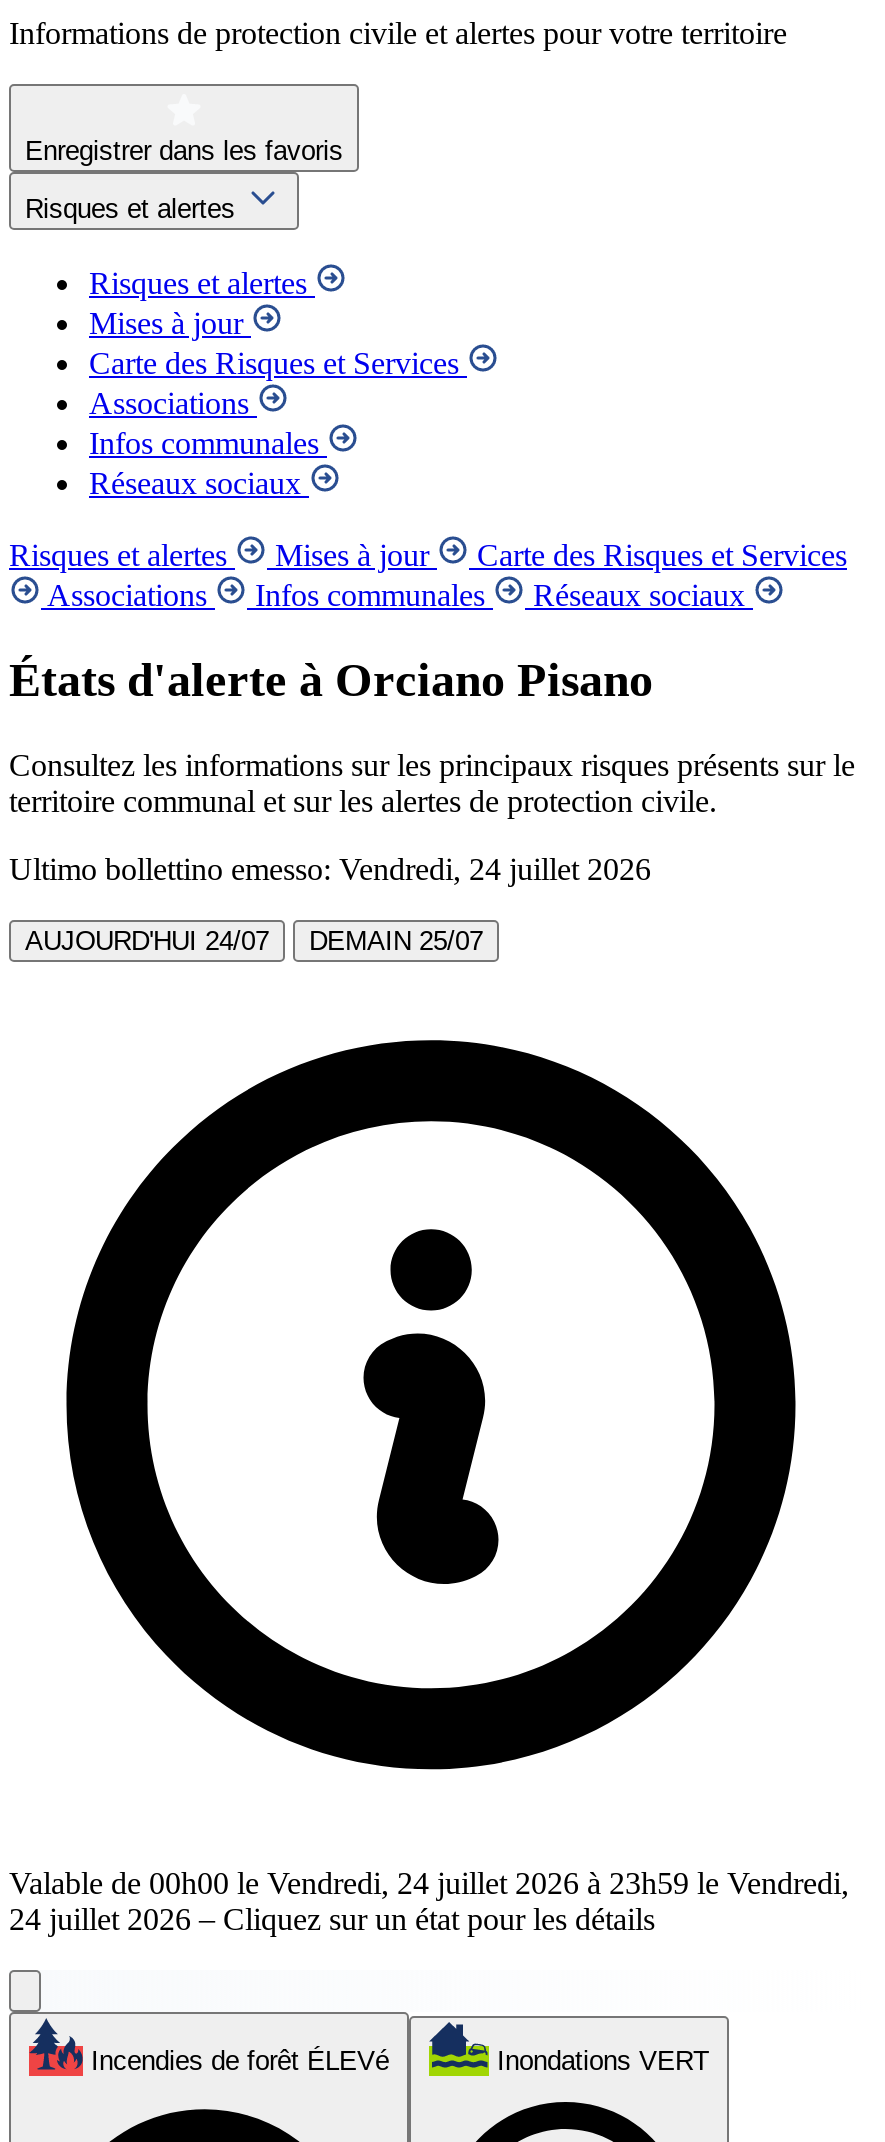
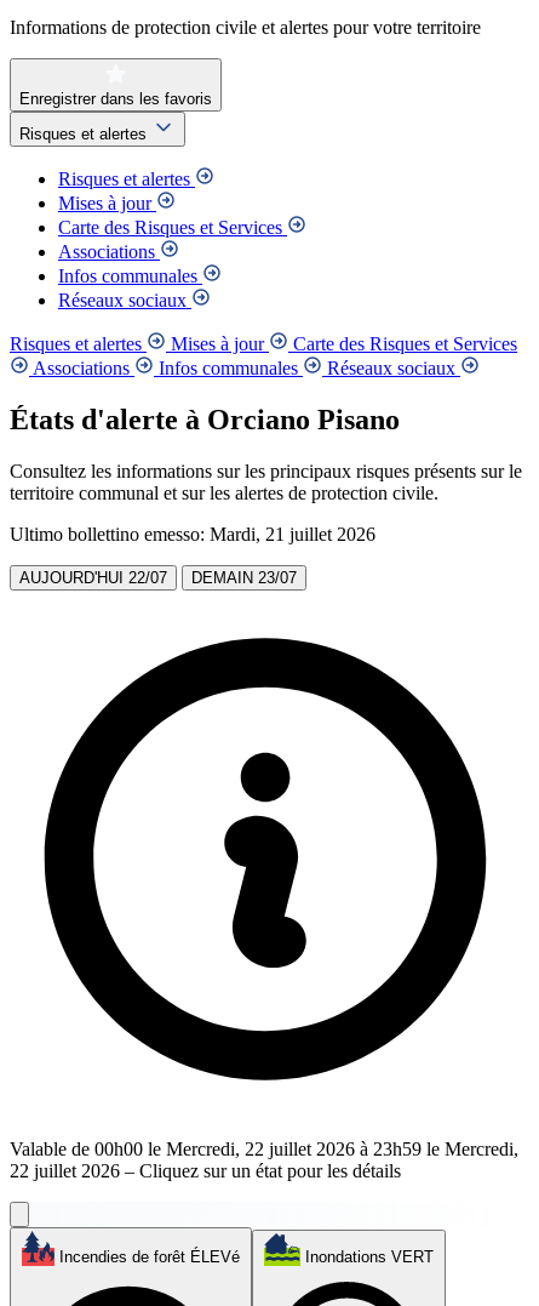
- Ultimo bollettino emesso: Vendredi, 24 juillet 2026
+ Ultimo bollettino emesso: Mardi, 21 juillet 2026

- AUJOURD'HUI 24/07
+ AUJOURD'HUI 22/07

- DEMAIN 25/07
+ DEMAIN 23/07

- Valable de 00h00 le Vendredi, 24 juillet 2026 à 23h59 le Vendredi,
+ Valable de 00h00 le Mercredi, 22 juillet 2026 à 23h59 le Mercredi,

- 24 juillet 2026 – Cliquez sur un état pour les détails
+ 22 juillet 2026 – Cliquez sur un état pour les détails
